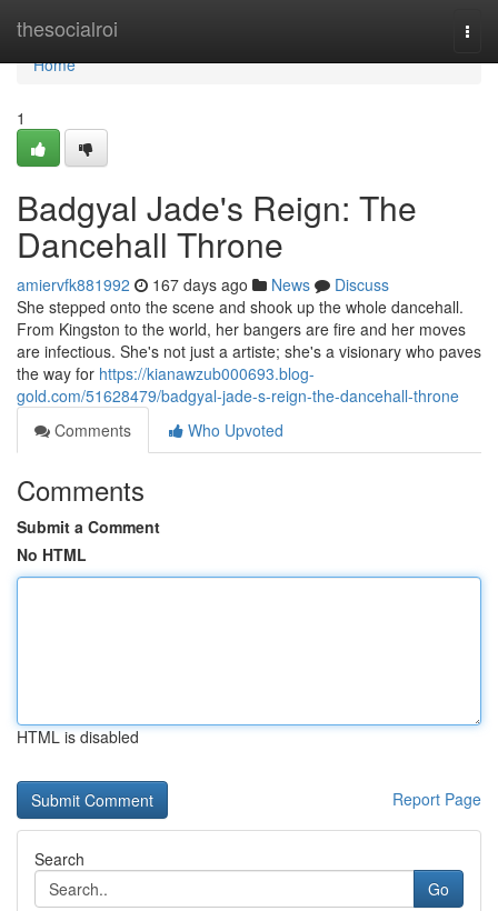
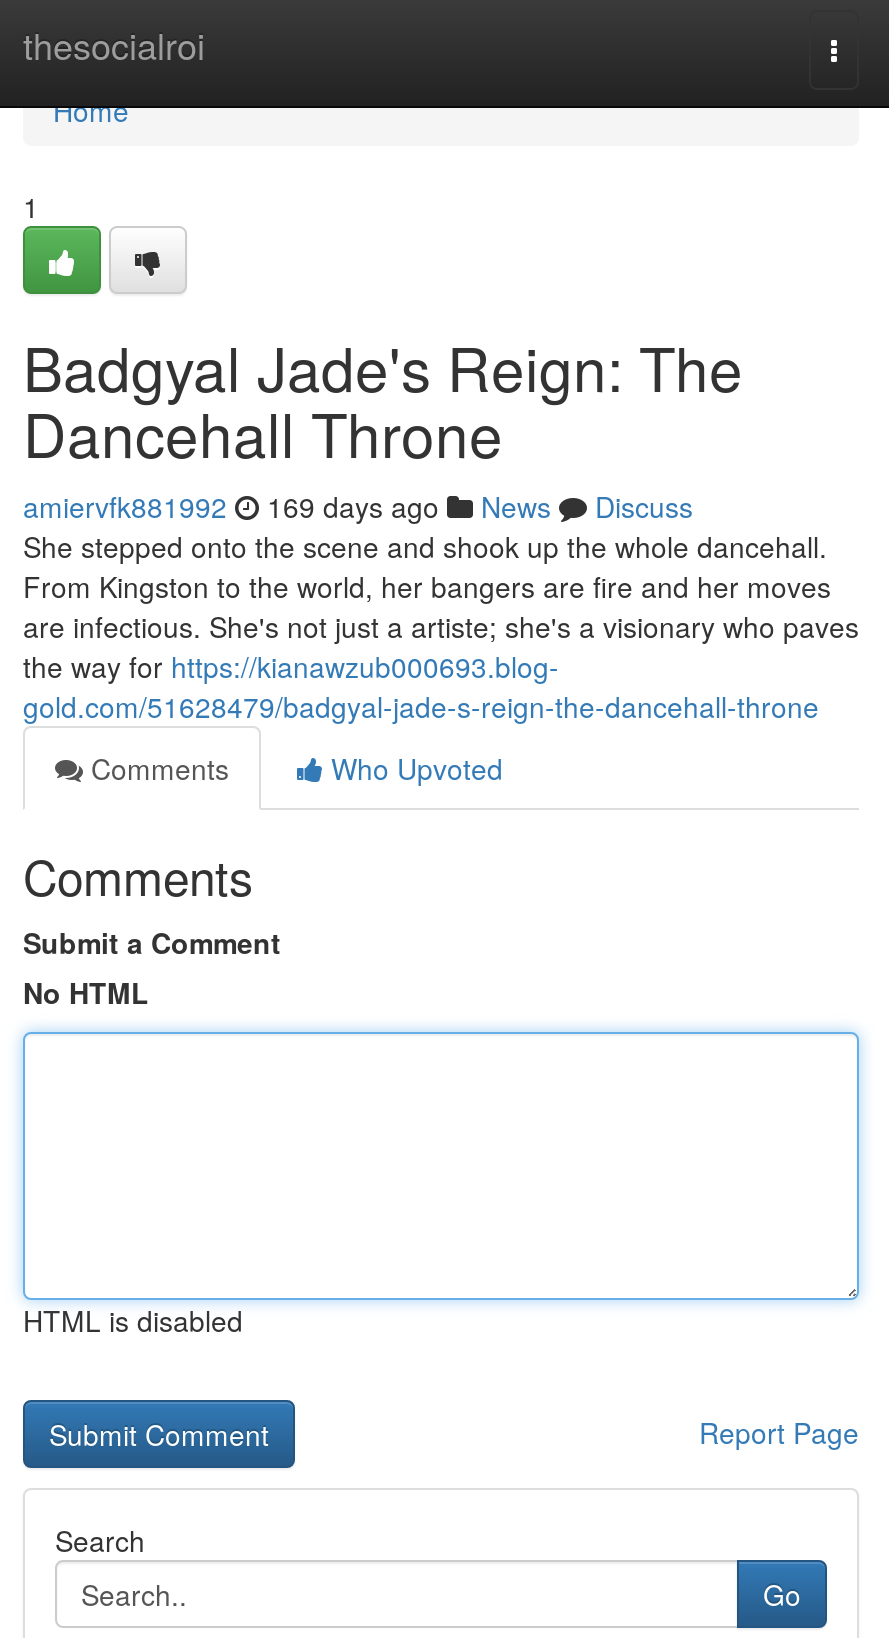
- amiervfk881992 167 days ago News Discuss
+ amiervfk881992 169 days ago News Discuss
